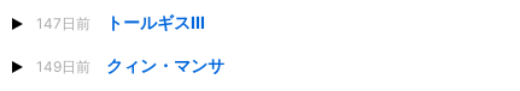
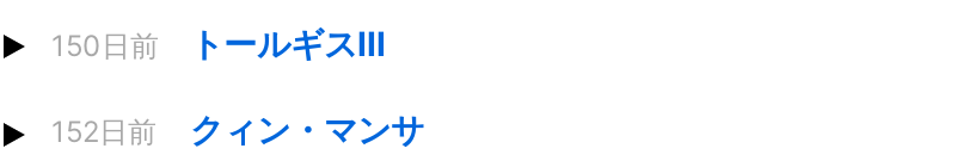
- 147日前
+ 150日前

- 149日前 クィン・マンサ
+ 152日前 クィン・マンサ
